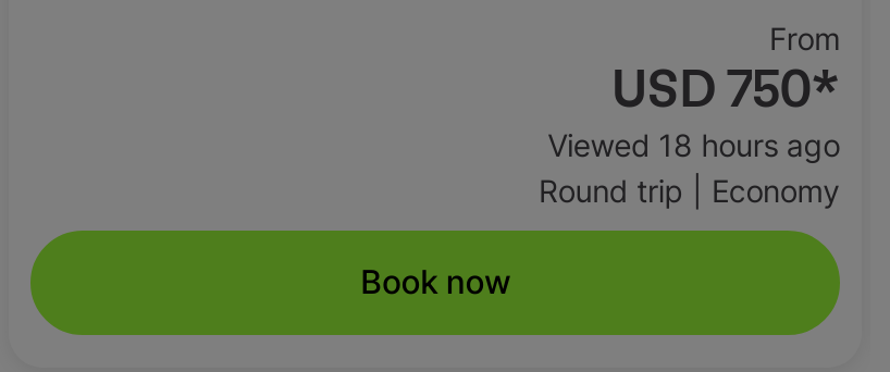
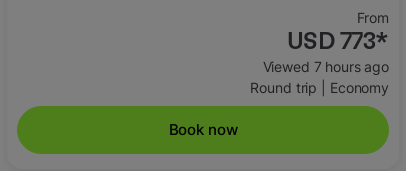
- USD 750*
+ USD 773*

- Viewed 18 hours ago
+ Viewed 7 hours ago
